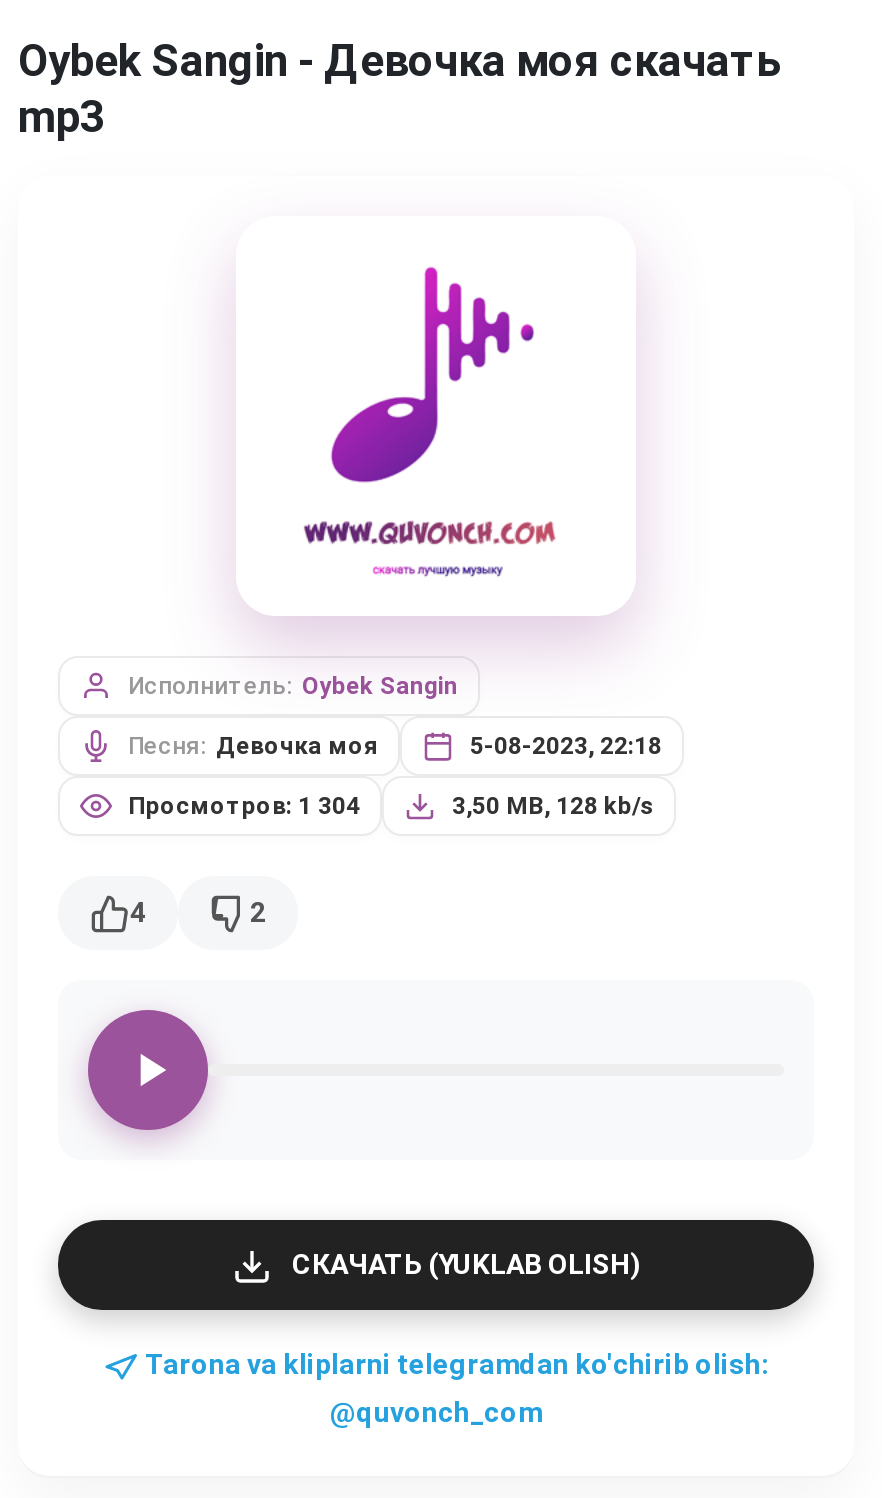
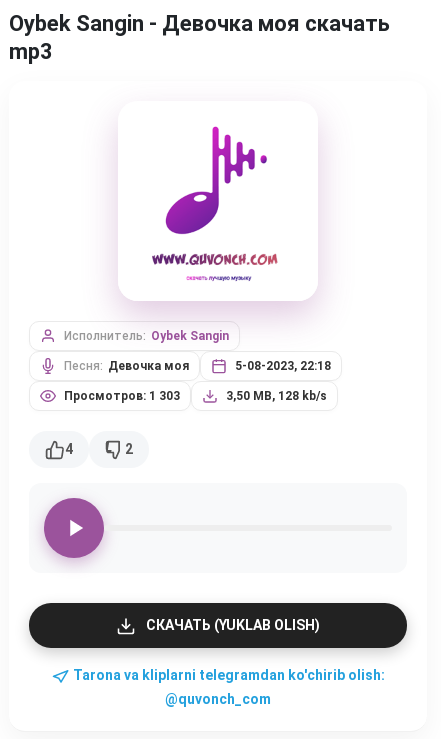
- Просмотров: 1 304
+ Просмотров: 1 303
